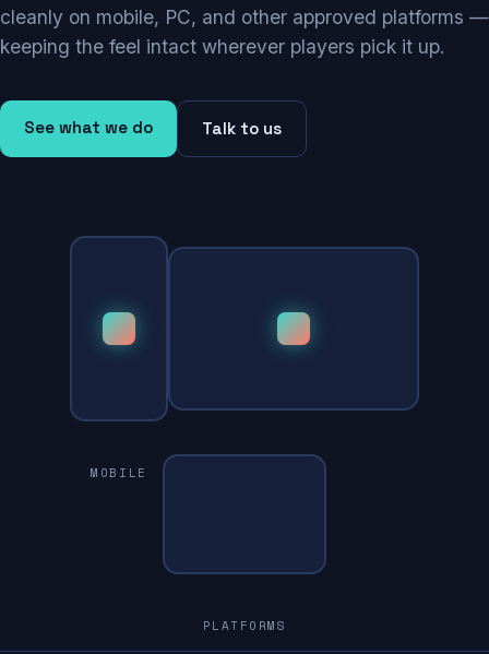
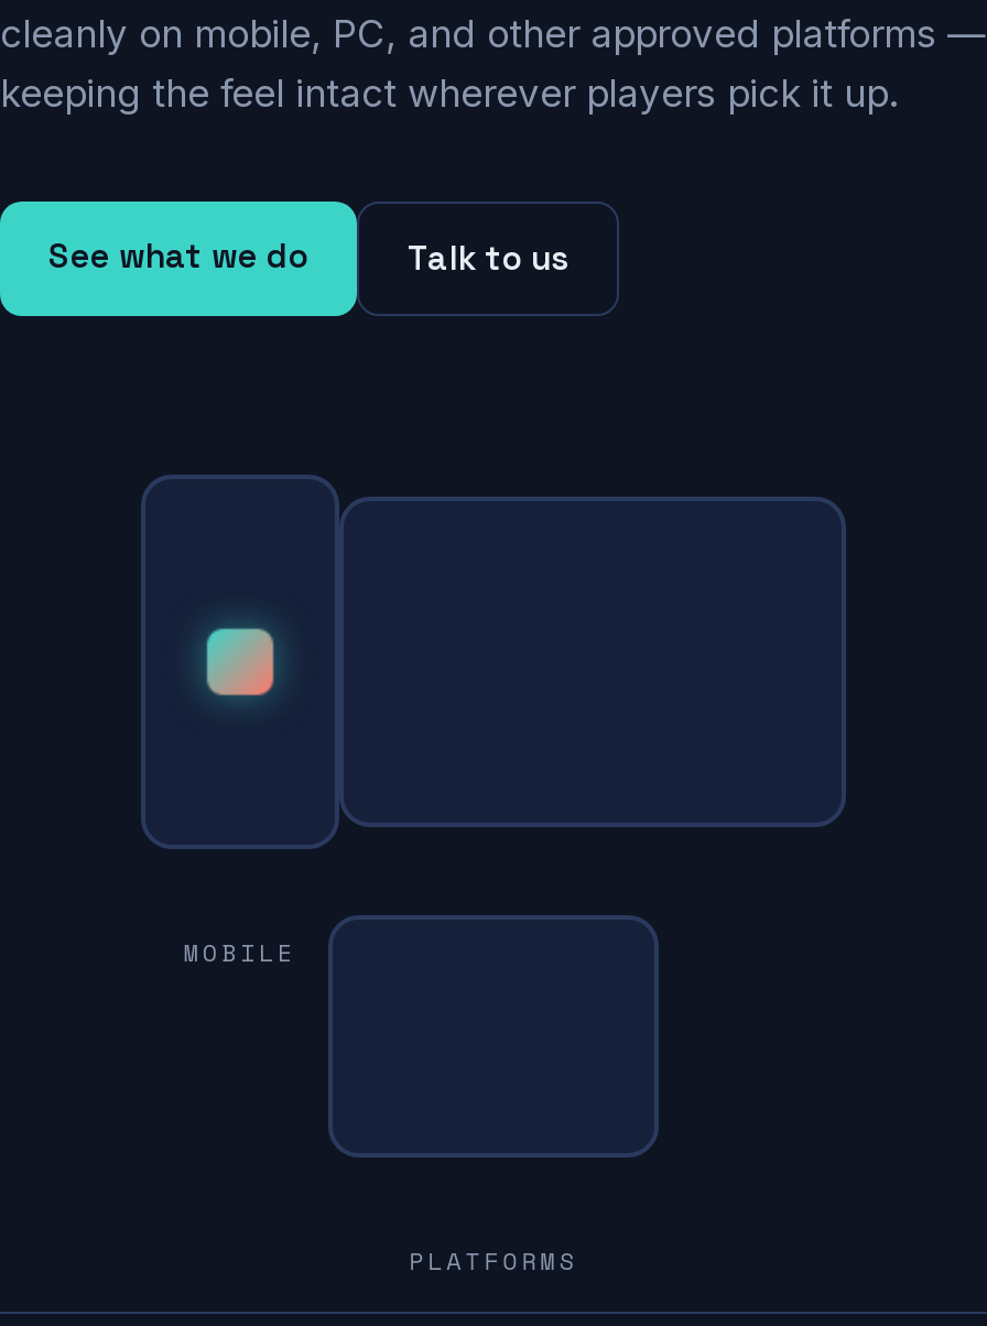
- [image]
